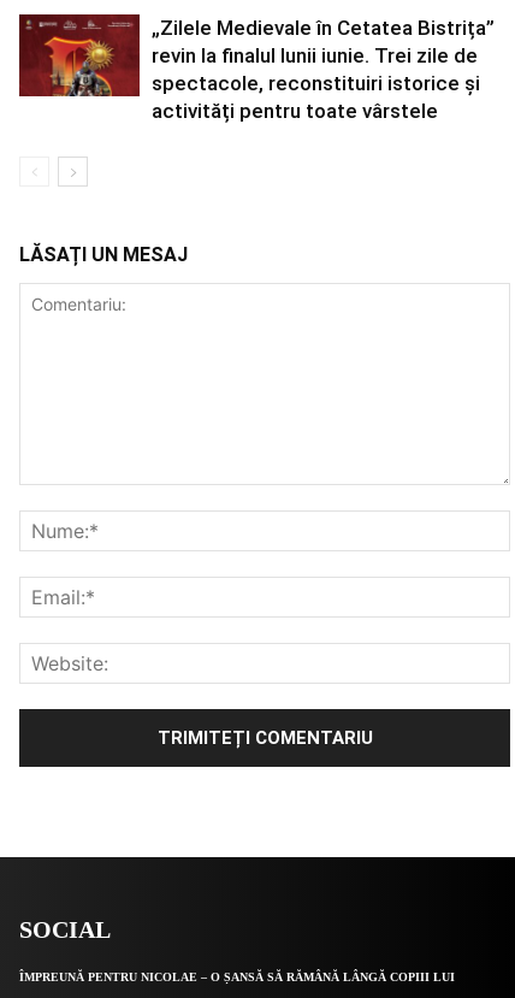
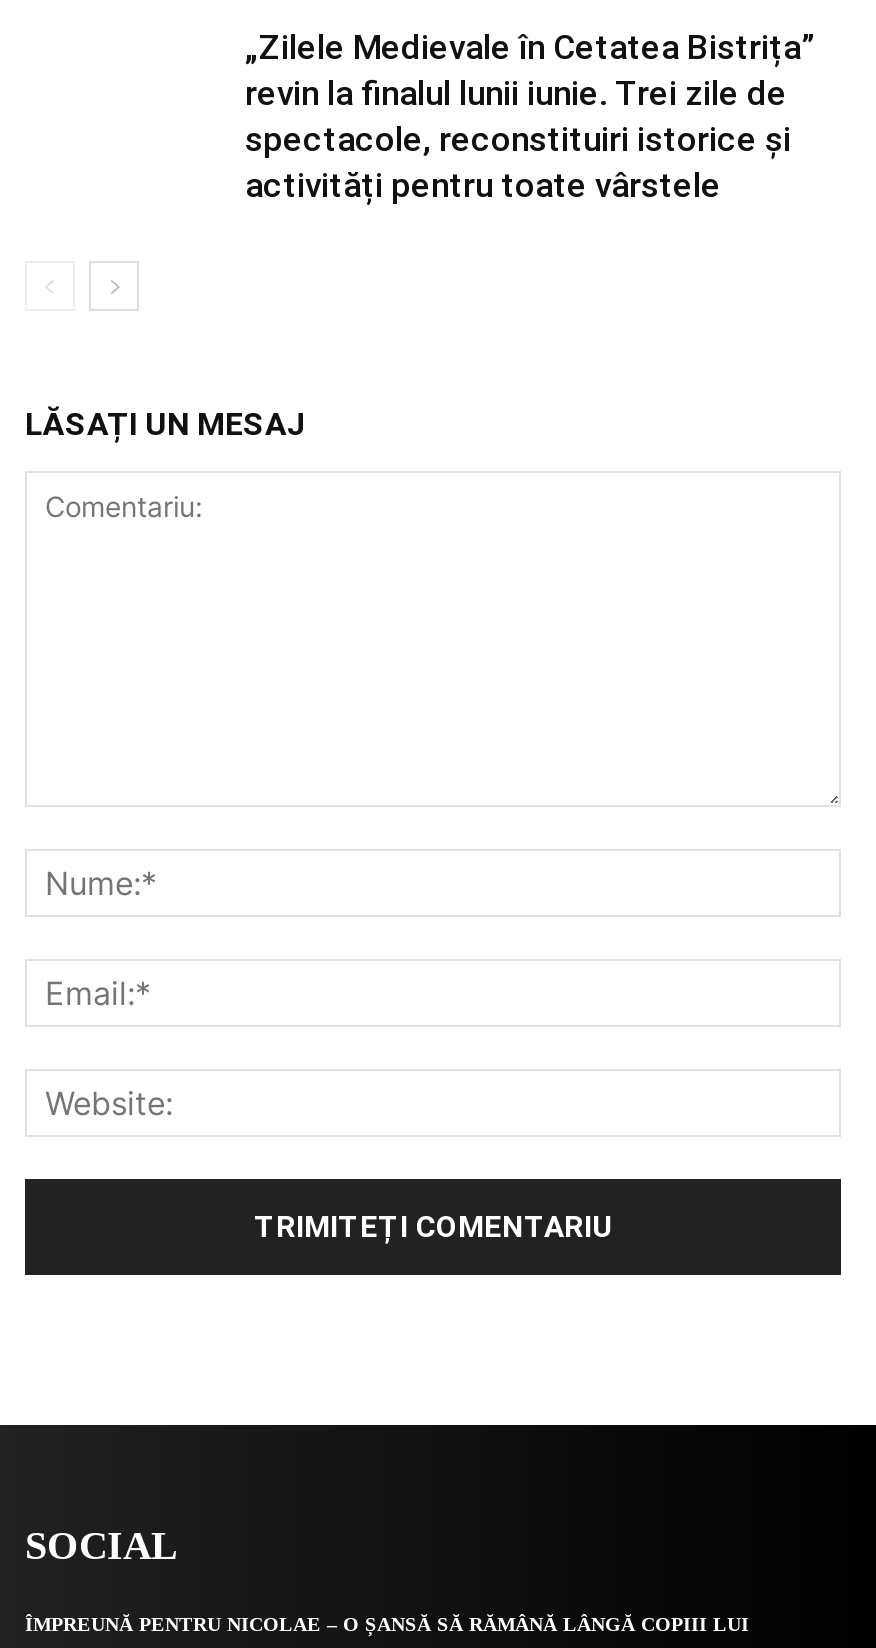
- [image]
